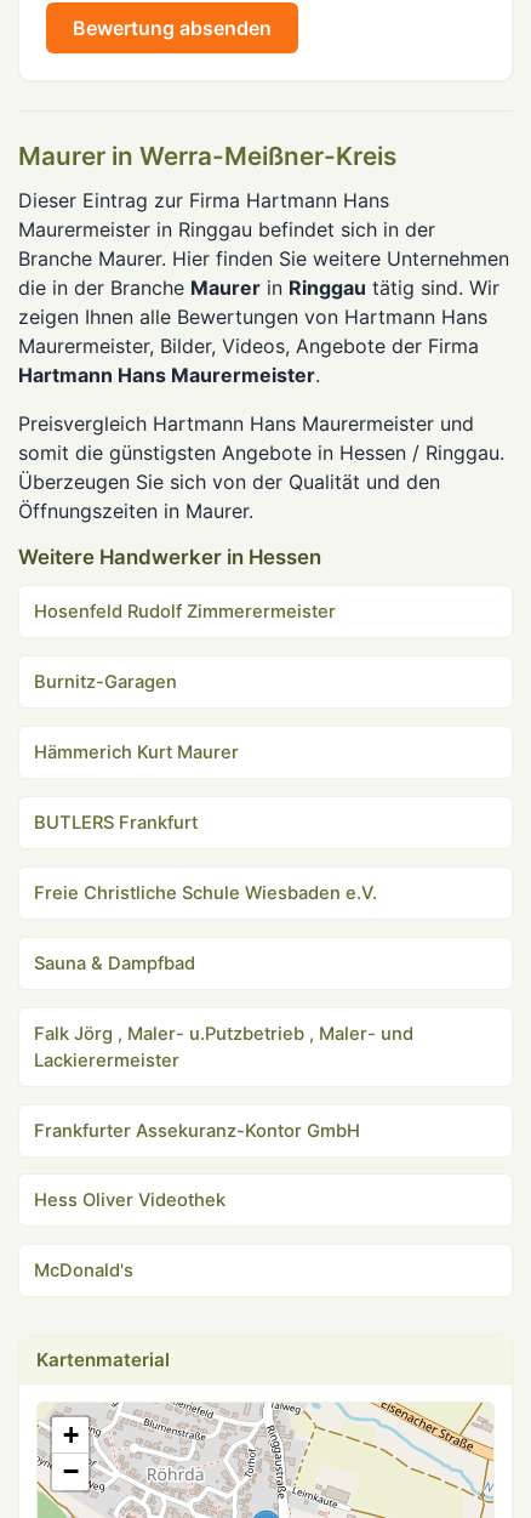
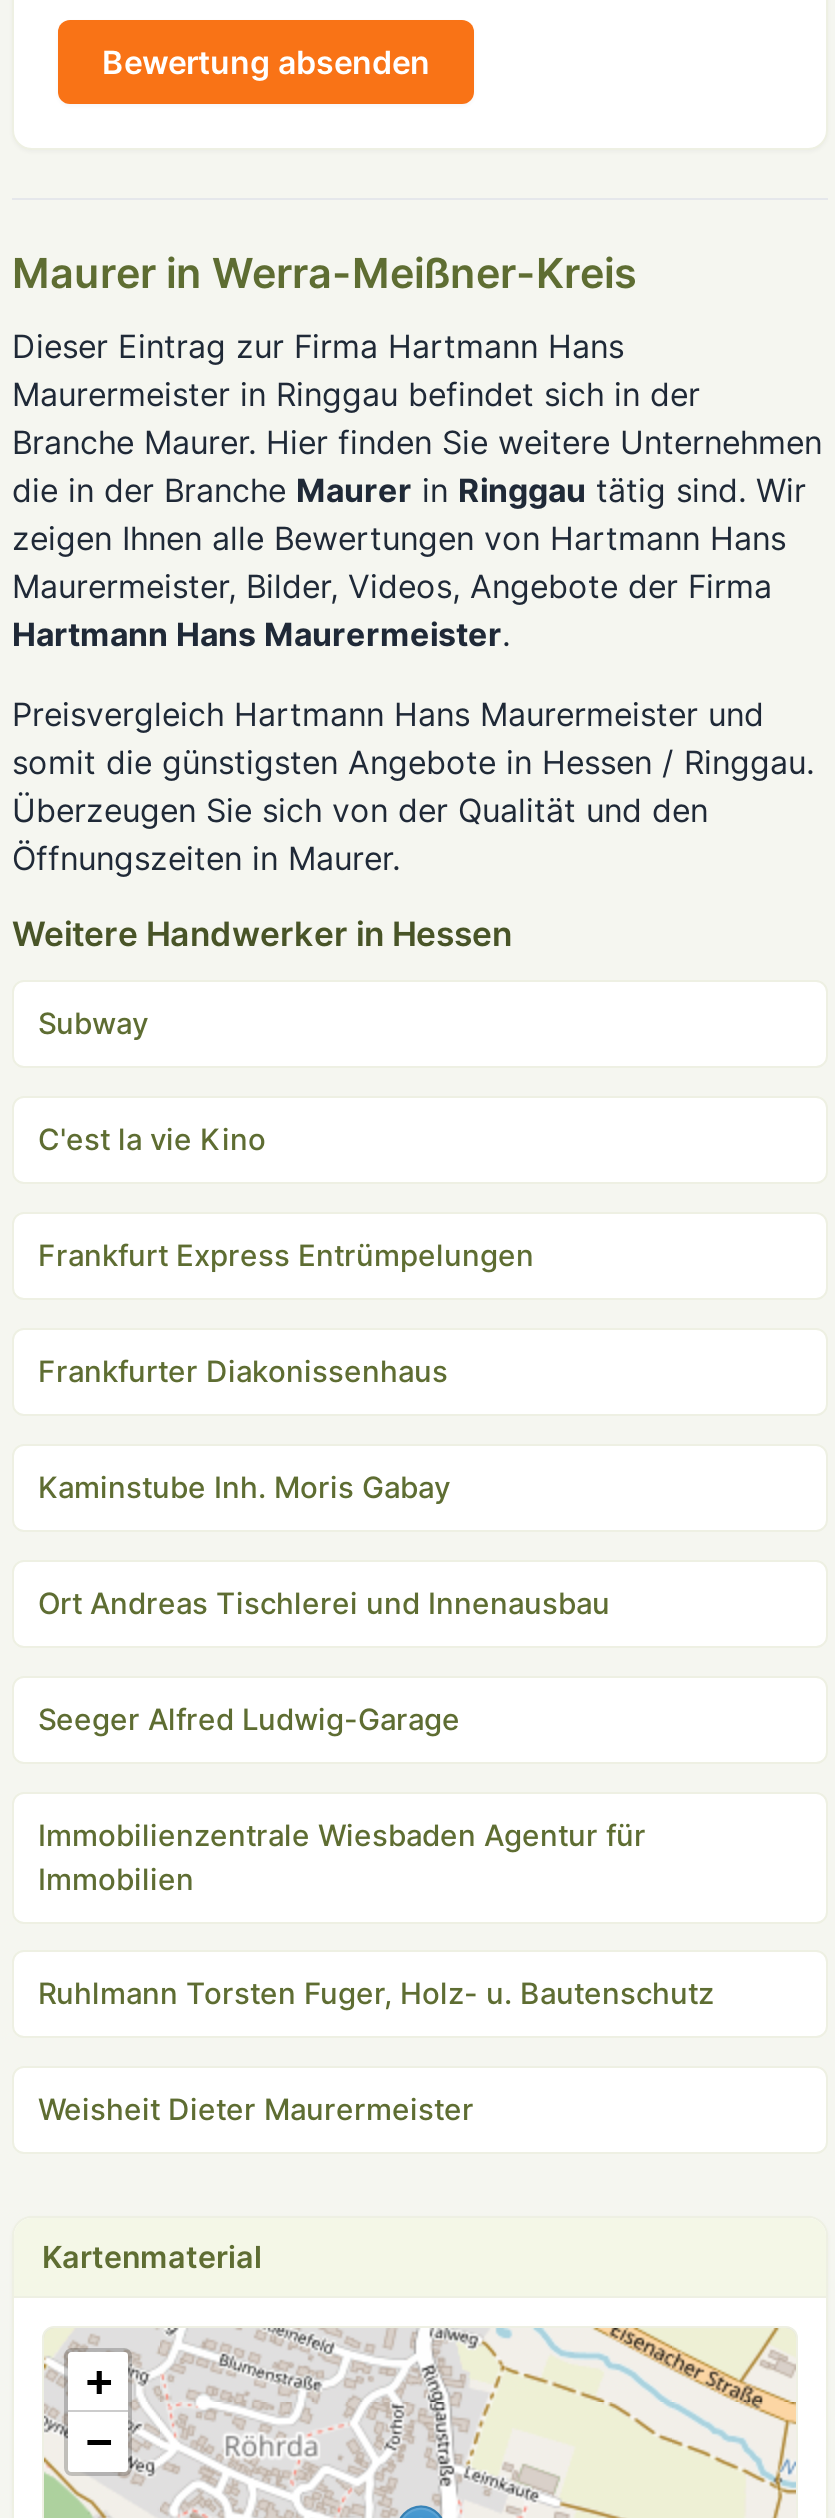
- Hosenfeld Rudolf Zimmerermeister
+ Subway

- Burnitz-Garagen
+ C'est la vie Kino

- Hämmerich Kurt Maurer
+ Frankfurt Express Entrümpelungen

- BUTLERS Frankfurt
+ Frankfurter Diakonissenhaus

- Freie Christliche Schule Wiesbaden e.V.
+ Kaminstube Inh. Moris Gabay

- Sauna & Dampfbad
+ Ort Andreas Tischlerei und Innenausbau

- Falk Jörg , Maler- u.Putzbetrieb , Maler- und
- Lackierermeister
+ Seeger Alfred Ludwig-Garage

- Frankfurter Assekuranz-Kontor GmbH
+ Immobilienzentrale Wiesbaden Agentur für
+ Immobilien

- Hess Oliver Videothek
+ Ruhlmann Torsten Fuger, Holz- u. Bautenschutz

- McDonald's
+ Weisheit Dieter Maurermeister
